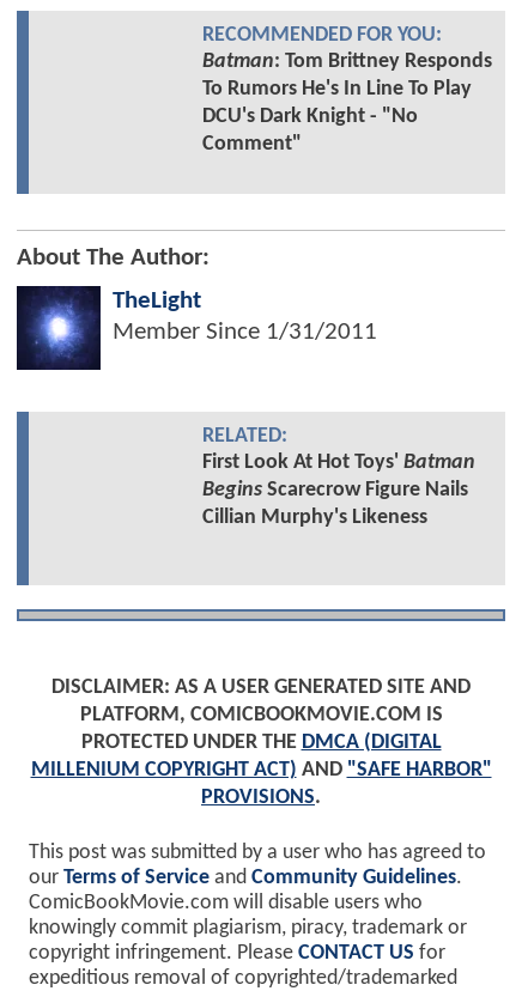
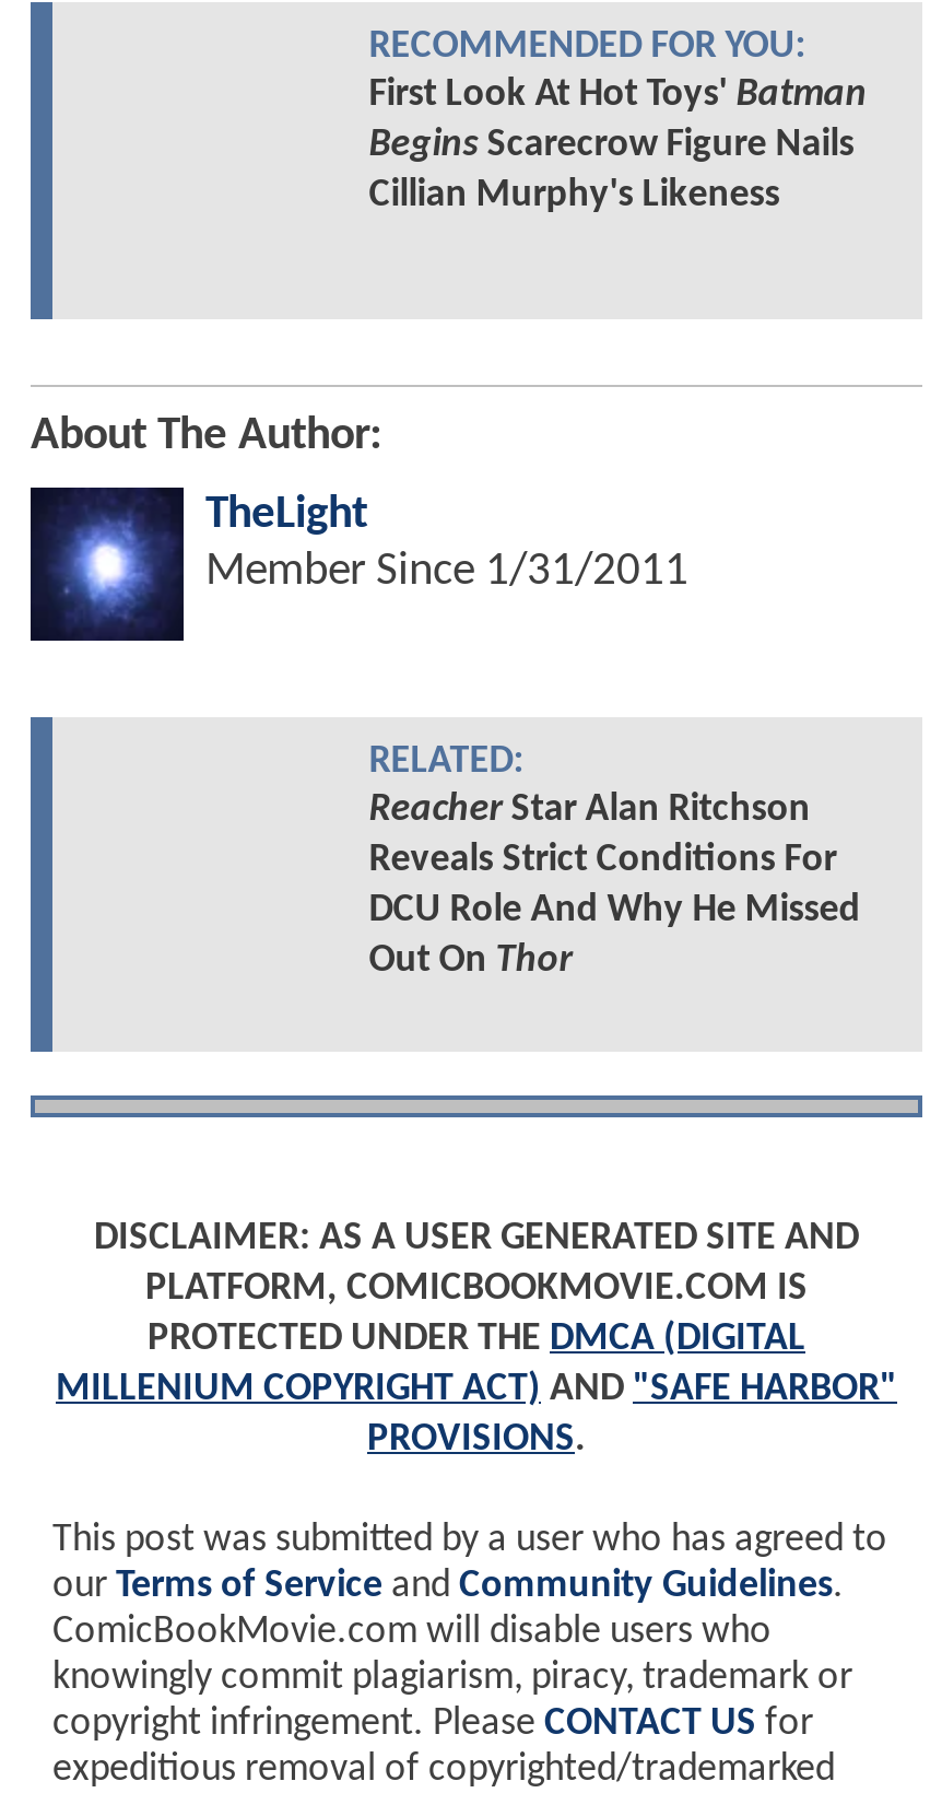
- Batman: Tom Brittney Responds
- To Rumors He's In Line To Play
- DCU's Dark Knight - "No
- Comment"

moved up: First Look At Hot Toys' Batman | Begins Scarecrow Figure Nails | Cillian Murphy's Likeness

+ Reacher Star Alan Ritchson
+ Reveals Strict Conditions For
+ DCU Role And Why He Missed
+ Out On Thor
